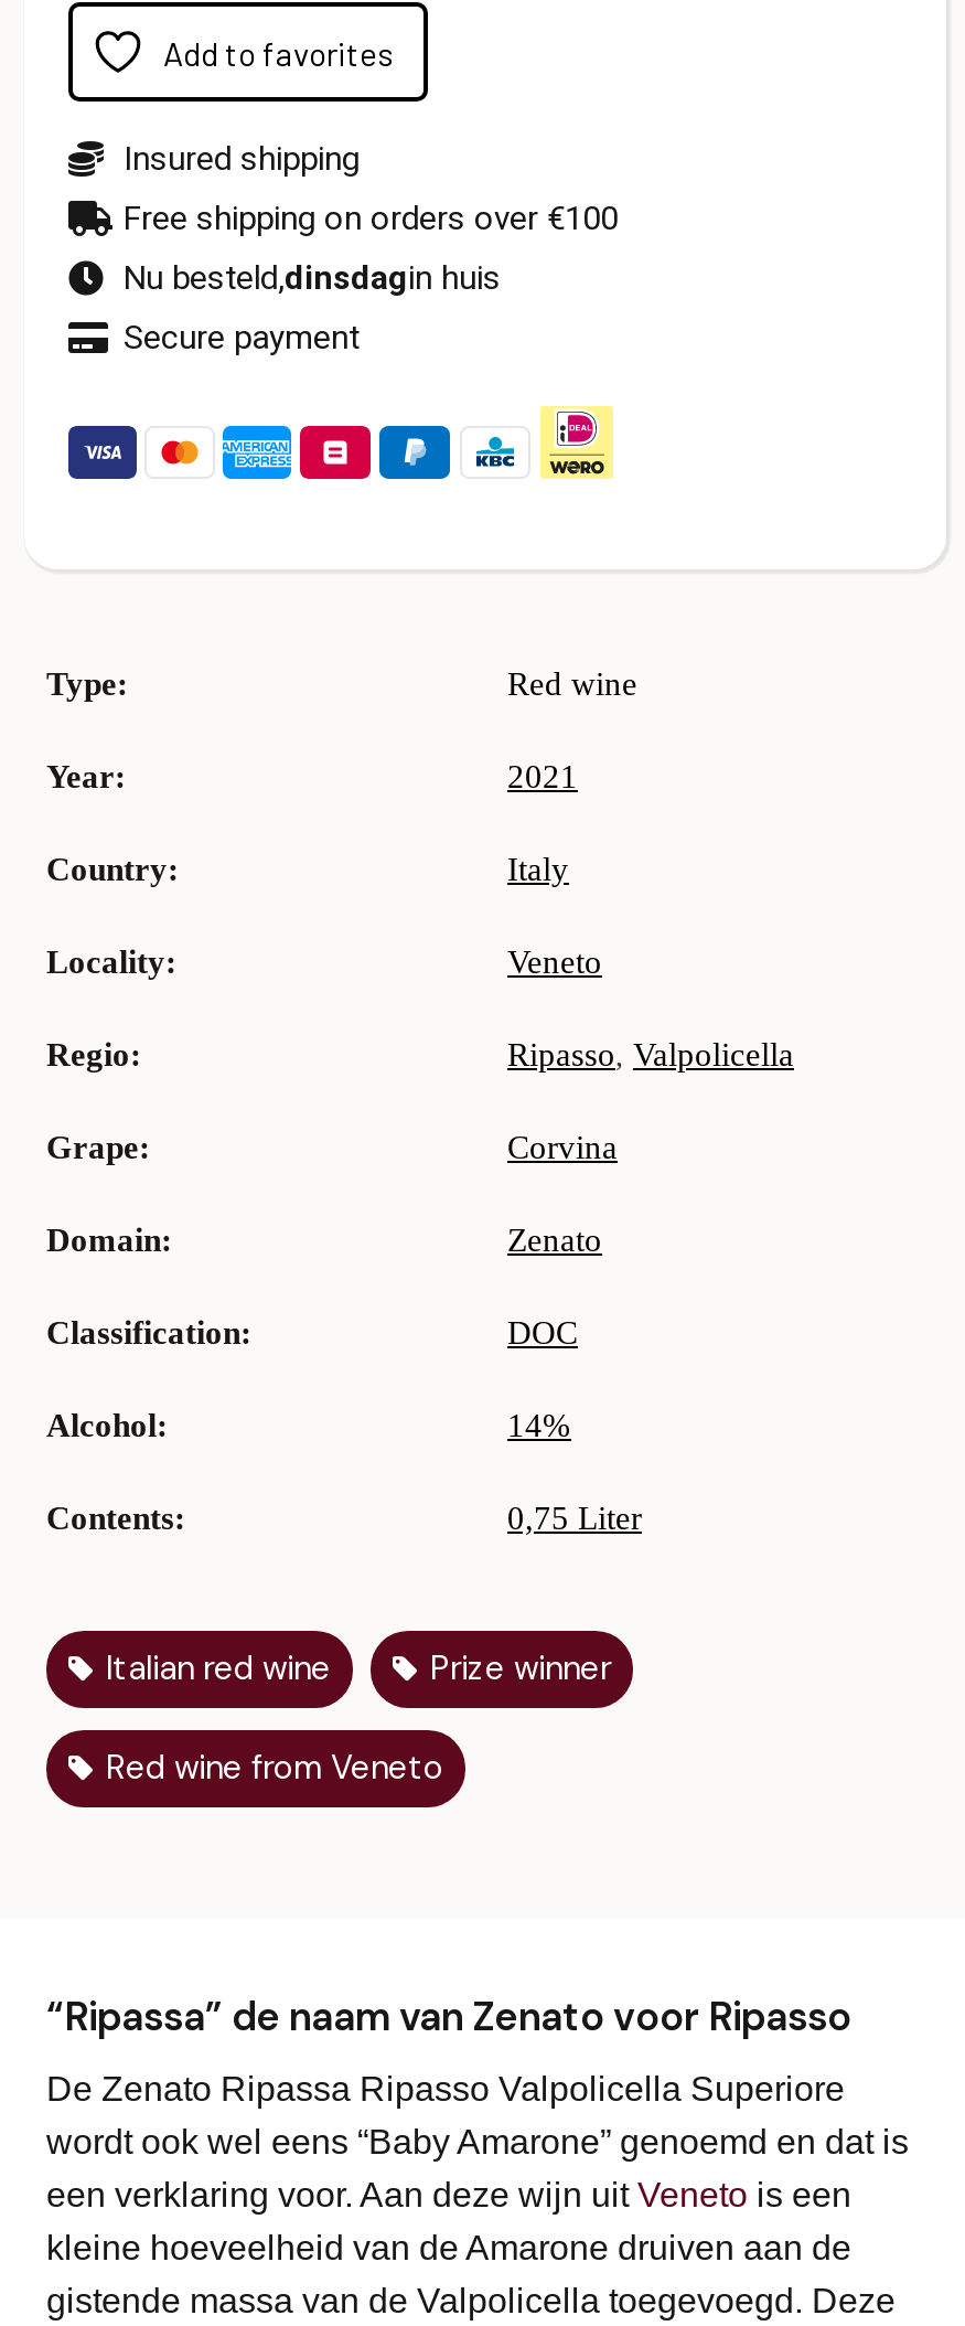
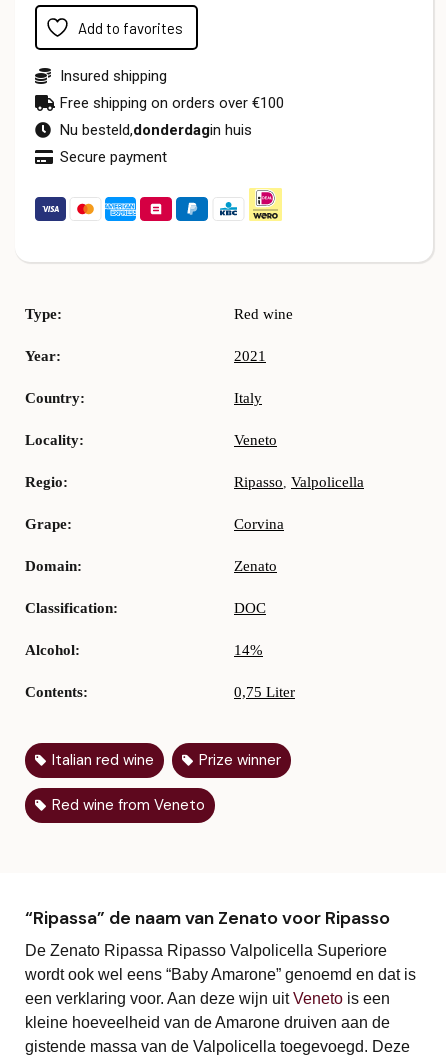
- Nu besteld,dinsdagin huis
+ Nu besteld,donderdagin huis
